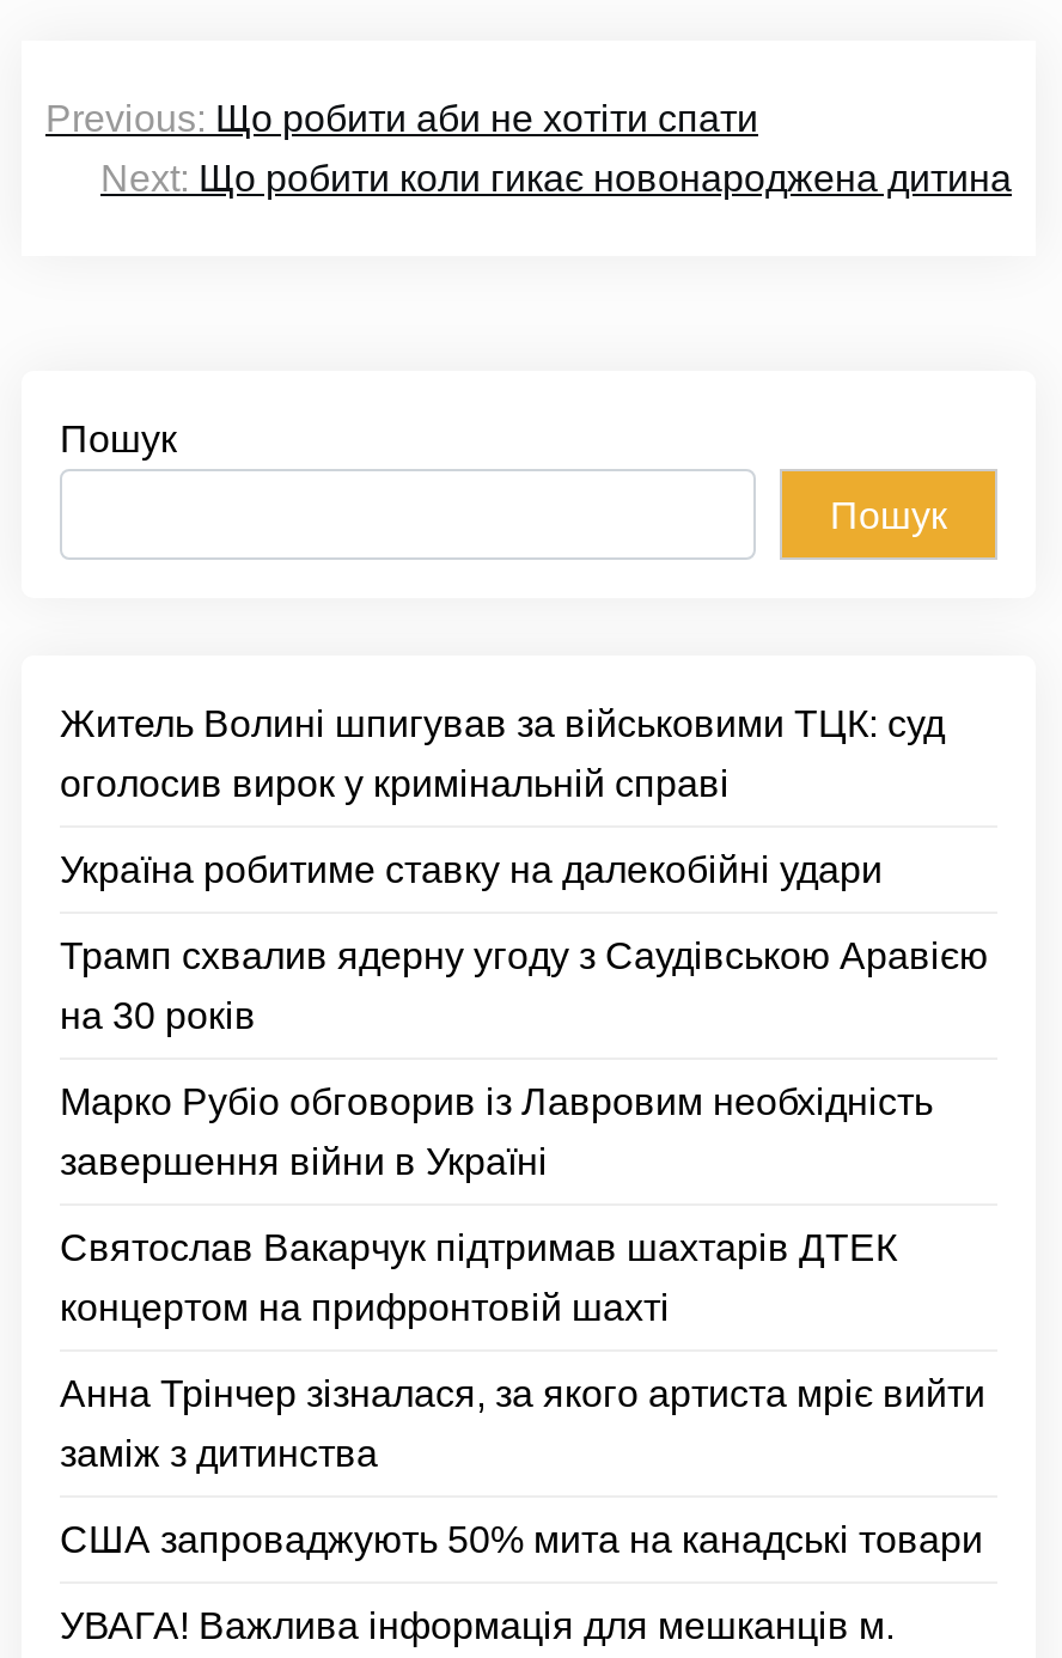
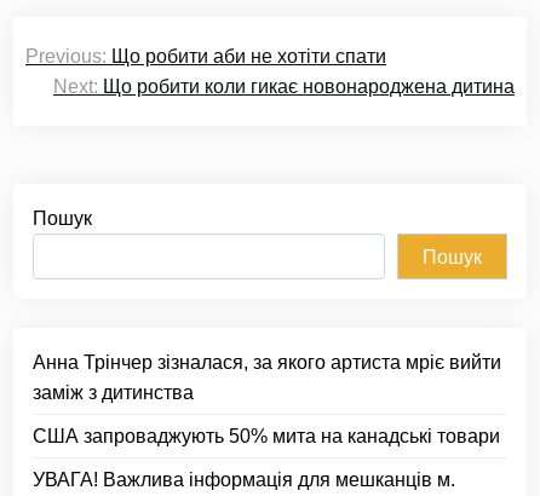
- Житель Волині шпигував за військовими ТЦК: суд
- оголосив вирок у кримінальній справі
- Україна робитиме ставку на далекобійні удари
- Трамп схвалив ядерну угоду з Саудівською Аравією
- на 30 років
- Марко Рубіо обговорив із Лавровим необхідність
- завершення війни в Україні
- Святослав Вакарчук підтримав шахтарів ДТЕК
- концертом на прифронтовій шахті
